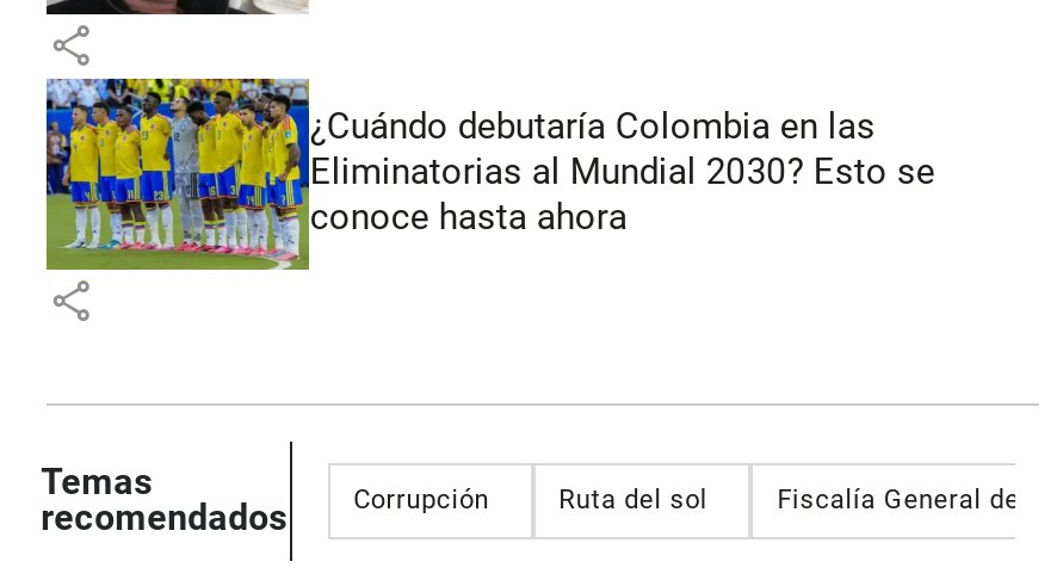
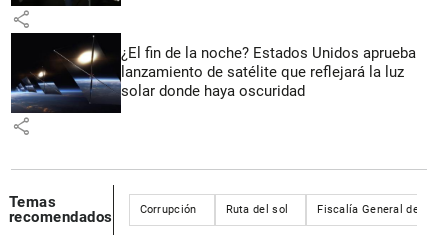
- [image]
- ¿Cuándo debutaría Colombia en las
- Eliminatorias al Mundial 2030? Esto se
- conoce hasta ahora
+ [image]
+ ¿El fin de la noche? Estados Unidos aprueba
+ lanzamiento de satélite que reflejará la luz
+ solar donde haya oscuridad
